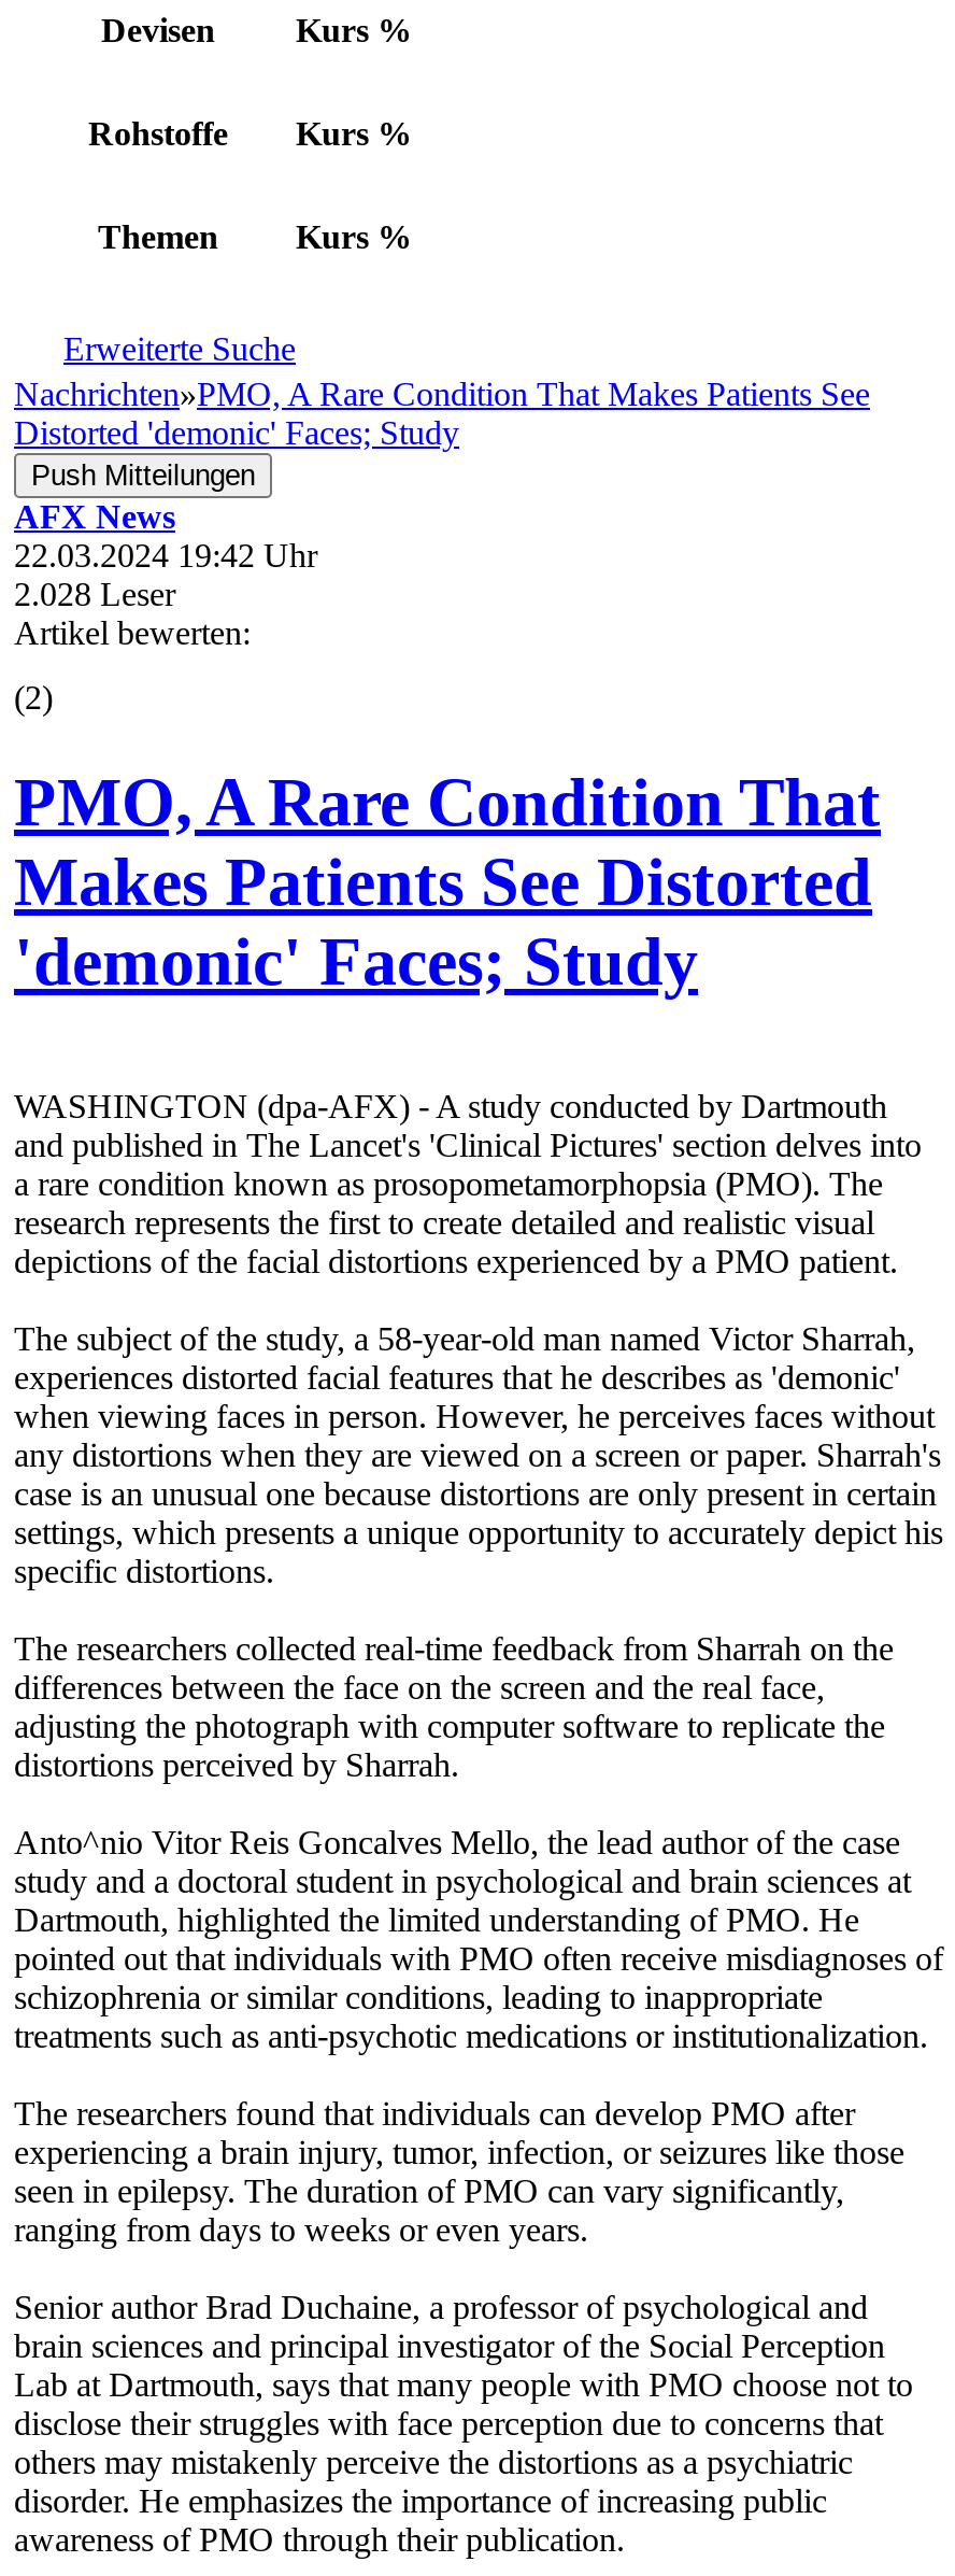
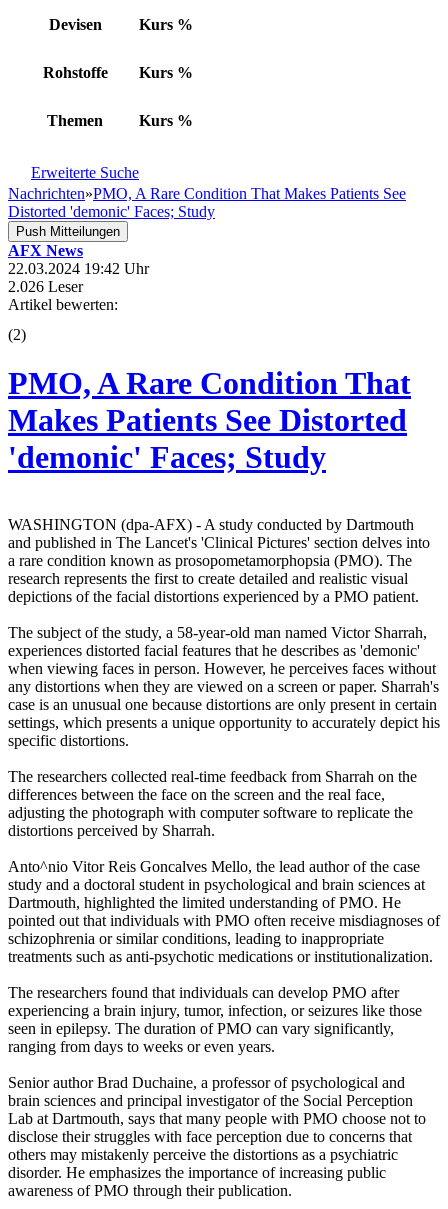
- 2.028 Leser
+ 2.026 Leser
